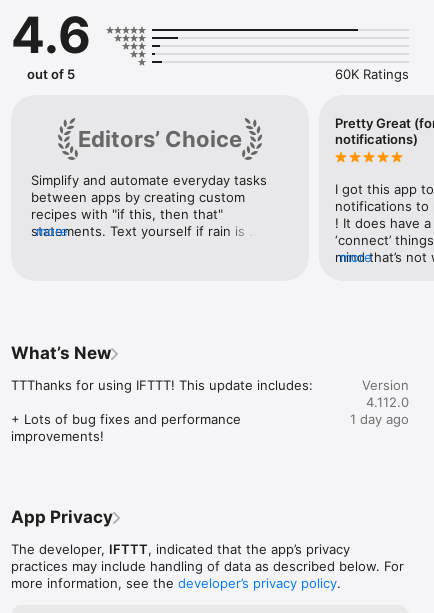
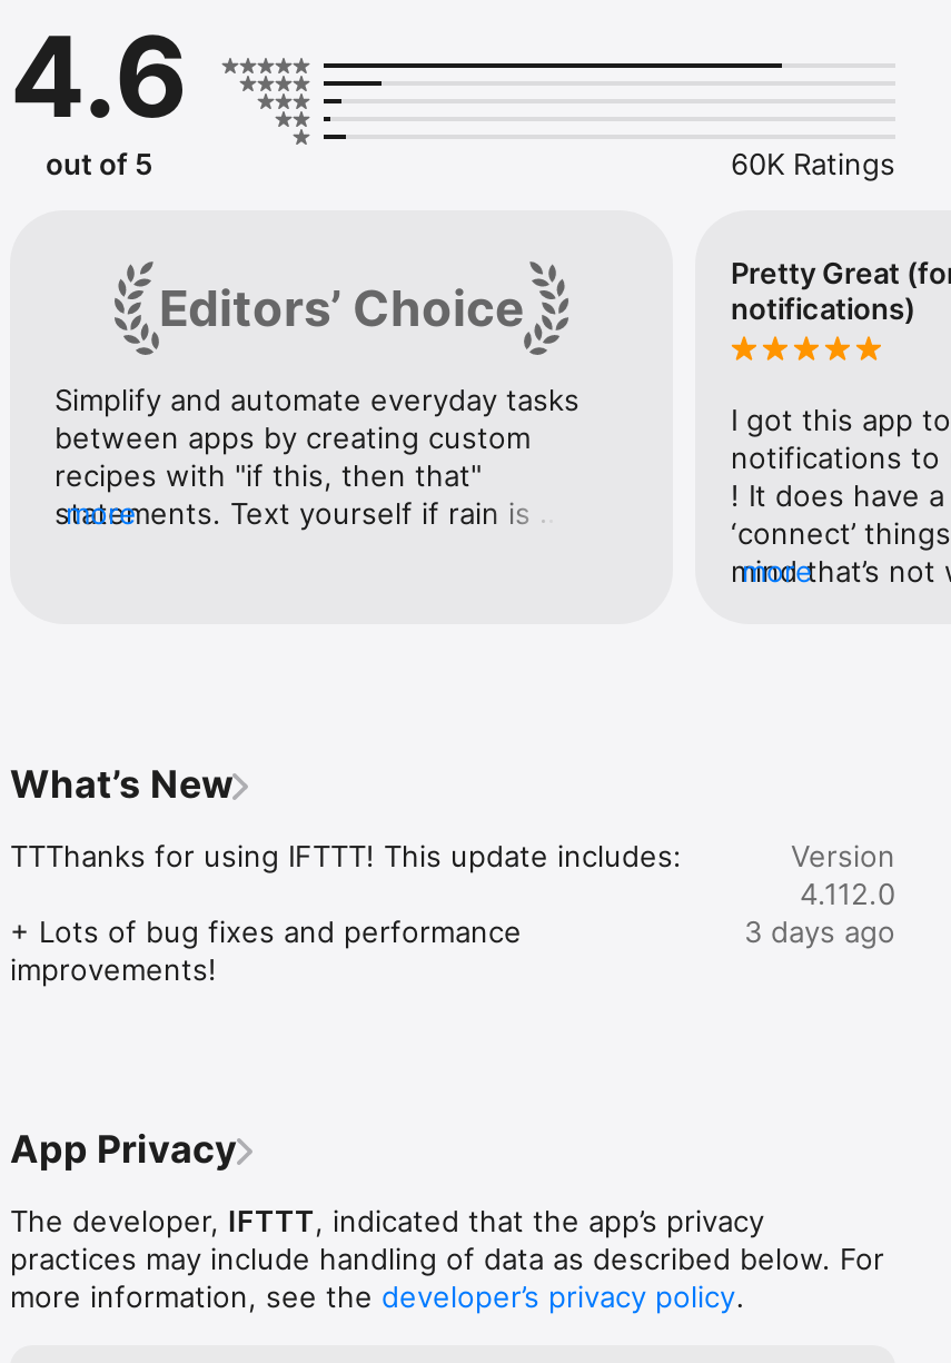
- 1 day ago
+ 3 days ago
